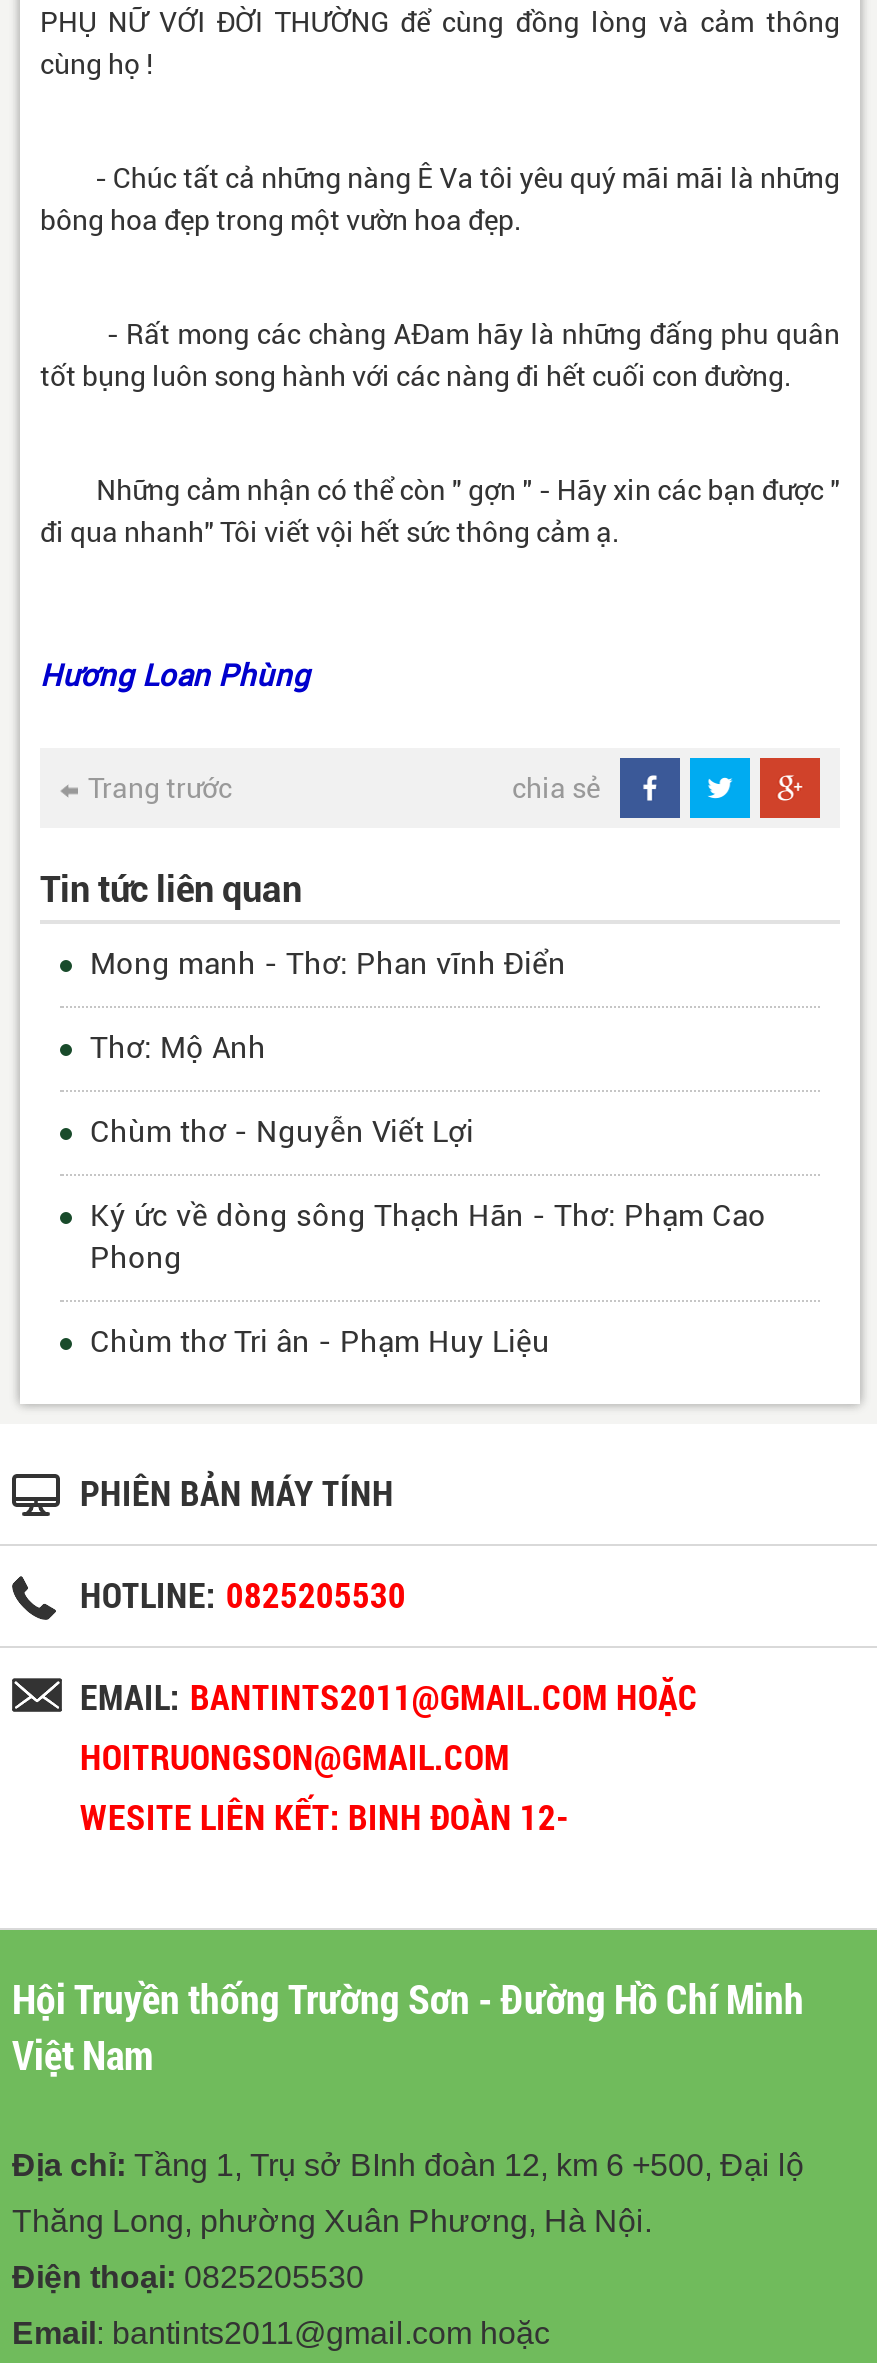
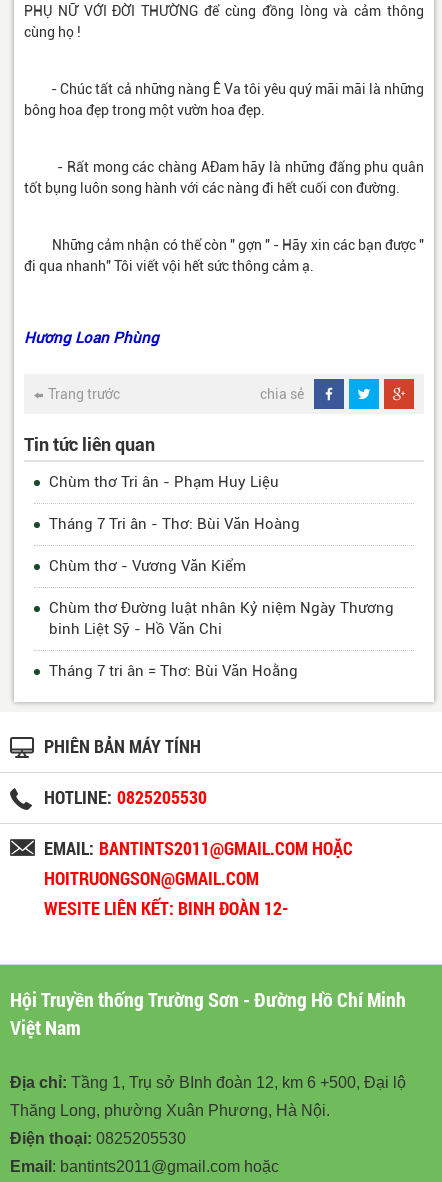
- Mong manh - Thơ: Phan vĩnh Điển
- Thơ: Mộ Anh
- Chùm thơ - Nguyễn Viết Lợi
- Ký ức về dòng sông Thạch Hãn - Thơ: Phạm Cao
- Phong

moved up: Chùm thơ Tri ân - Phạm Huy Liệu

+ Tháng 7 Tri ân - Thơ: Bùi Văn Hoàng
+ Chùm thơ - Vương Văn Kiểm
+ Chùm thơ Đường luật nhân Kỷ niệm Ngày Thương
+ binh Liệt Sỹ - Hồ Văn Chi
+ Tháng 7 tri ân = Thơ: Bùi Văn Hoằng
